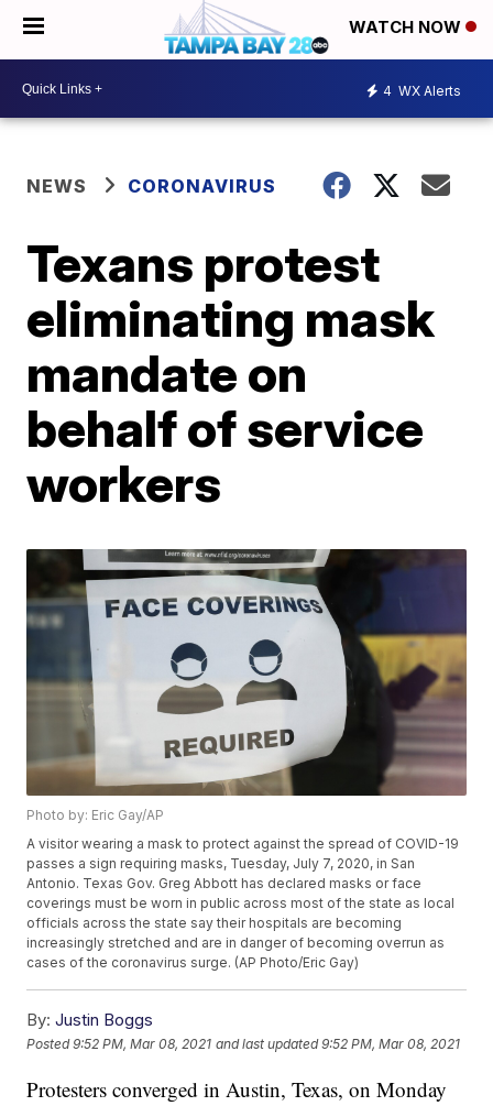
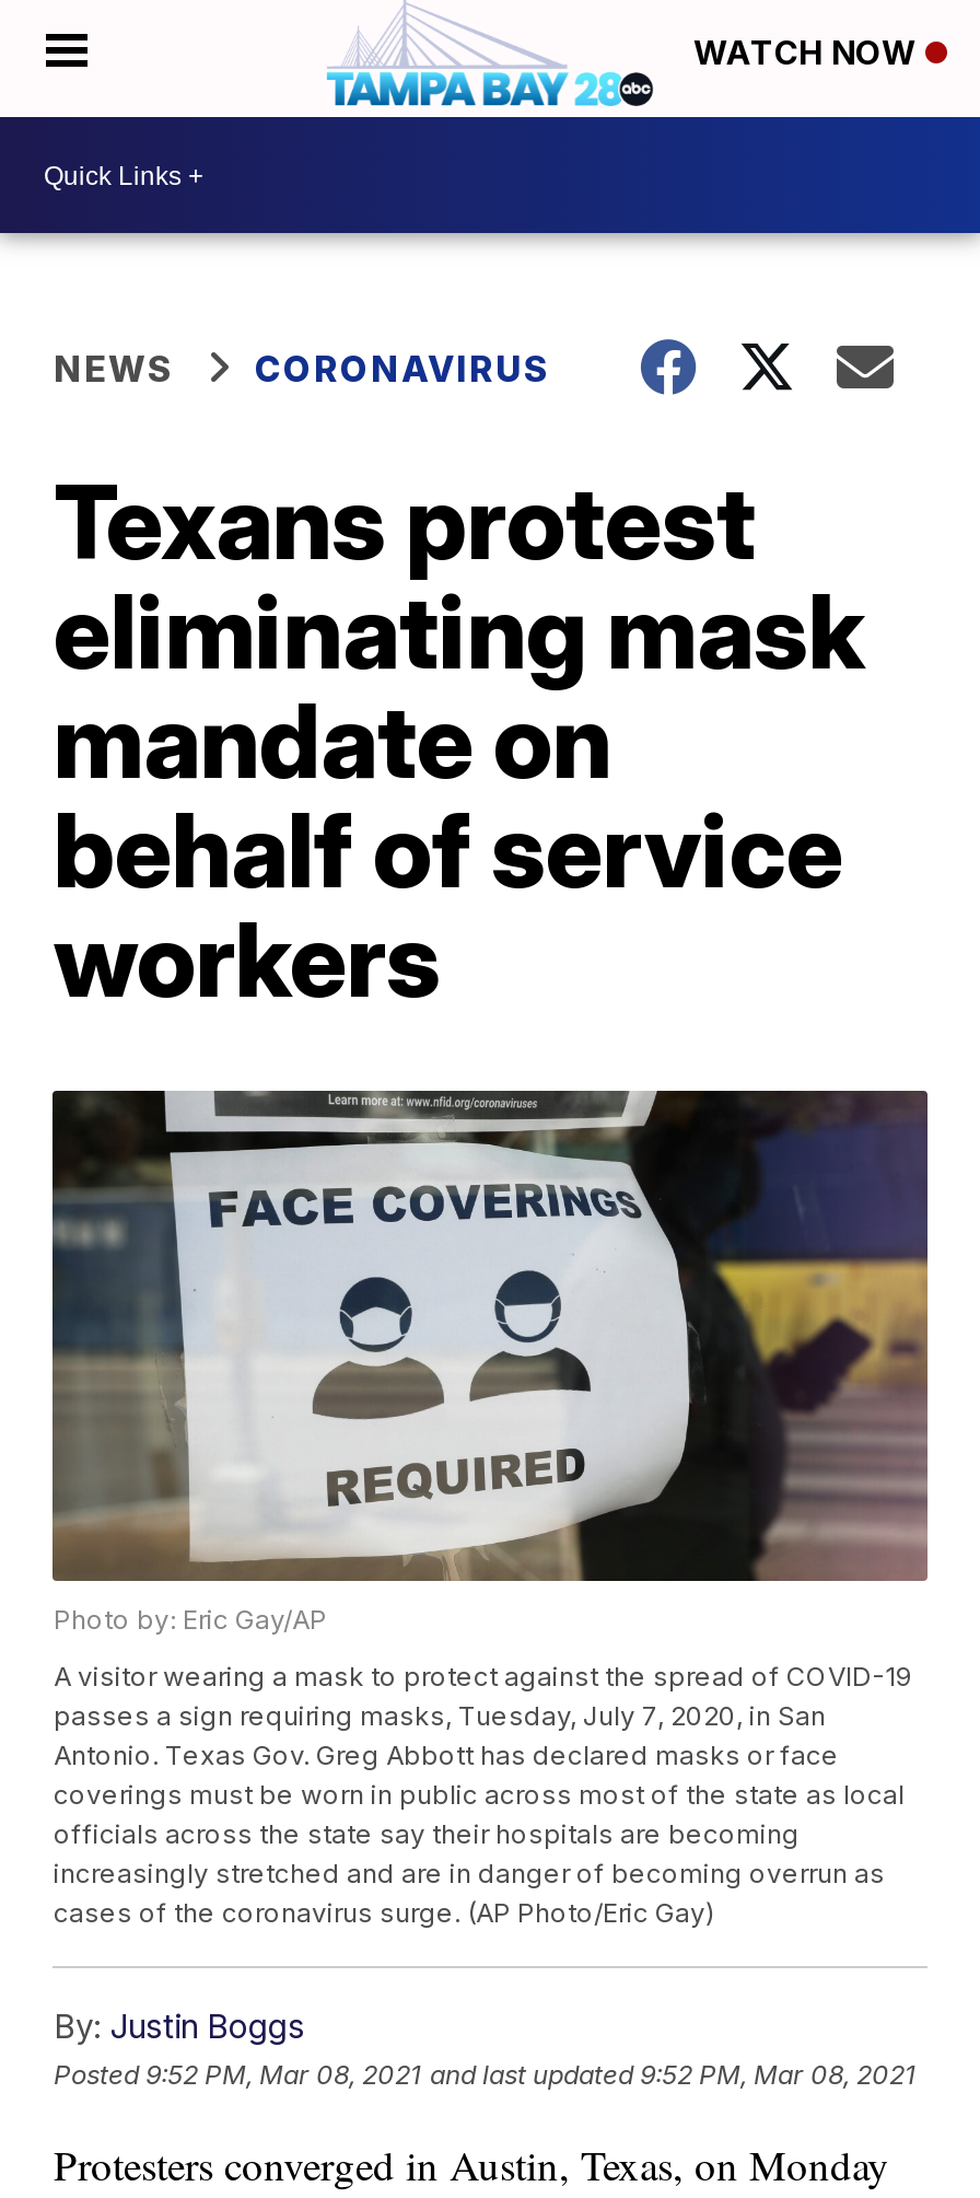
- 4 WX Alerts
